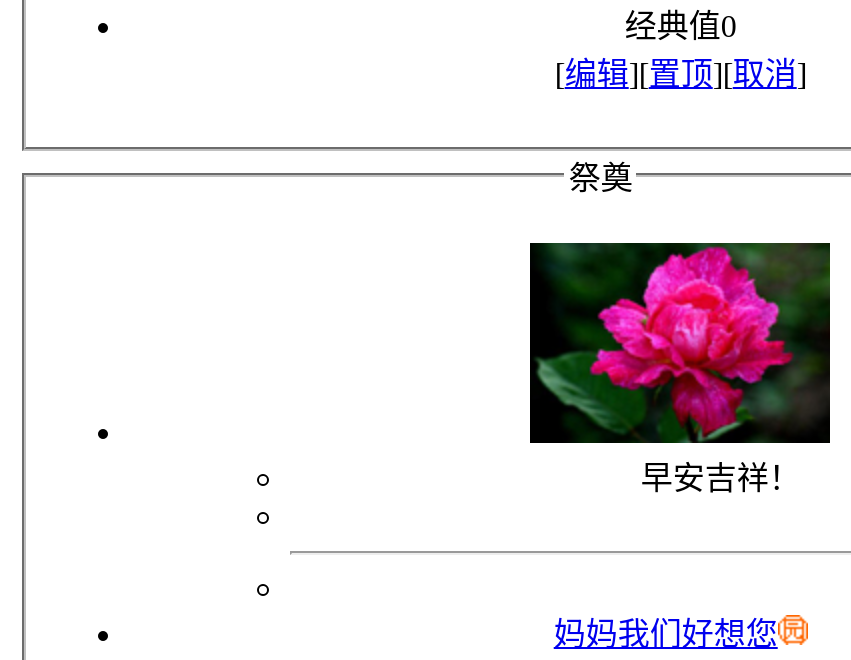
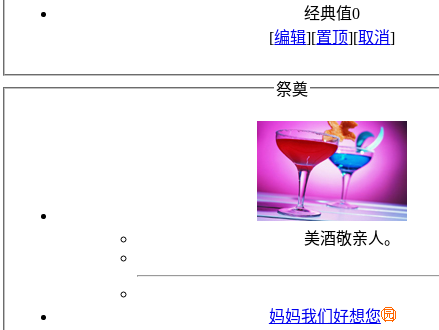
- [image]
- 早安吉祥！
+ [image]
+ 美酒敬亲人。
